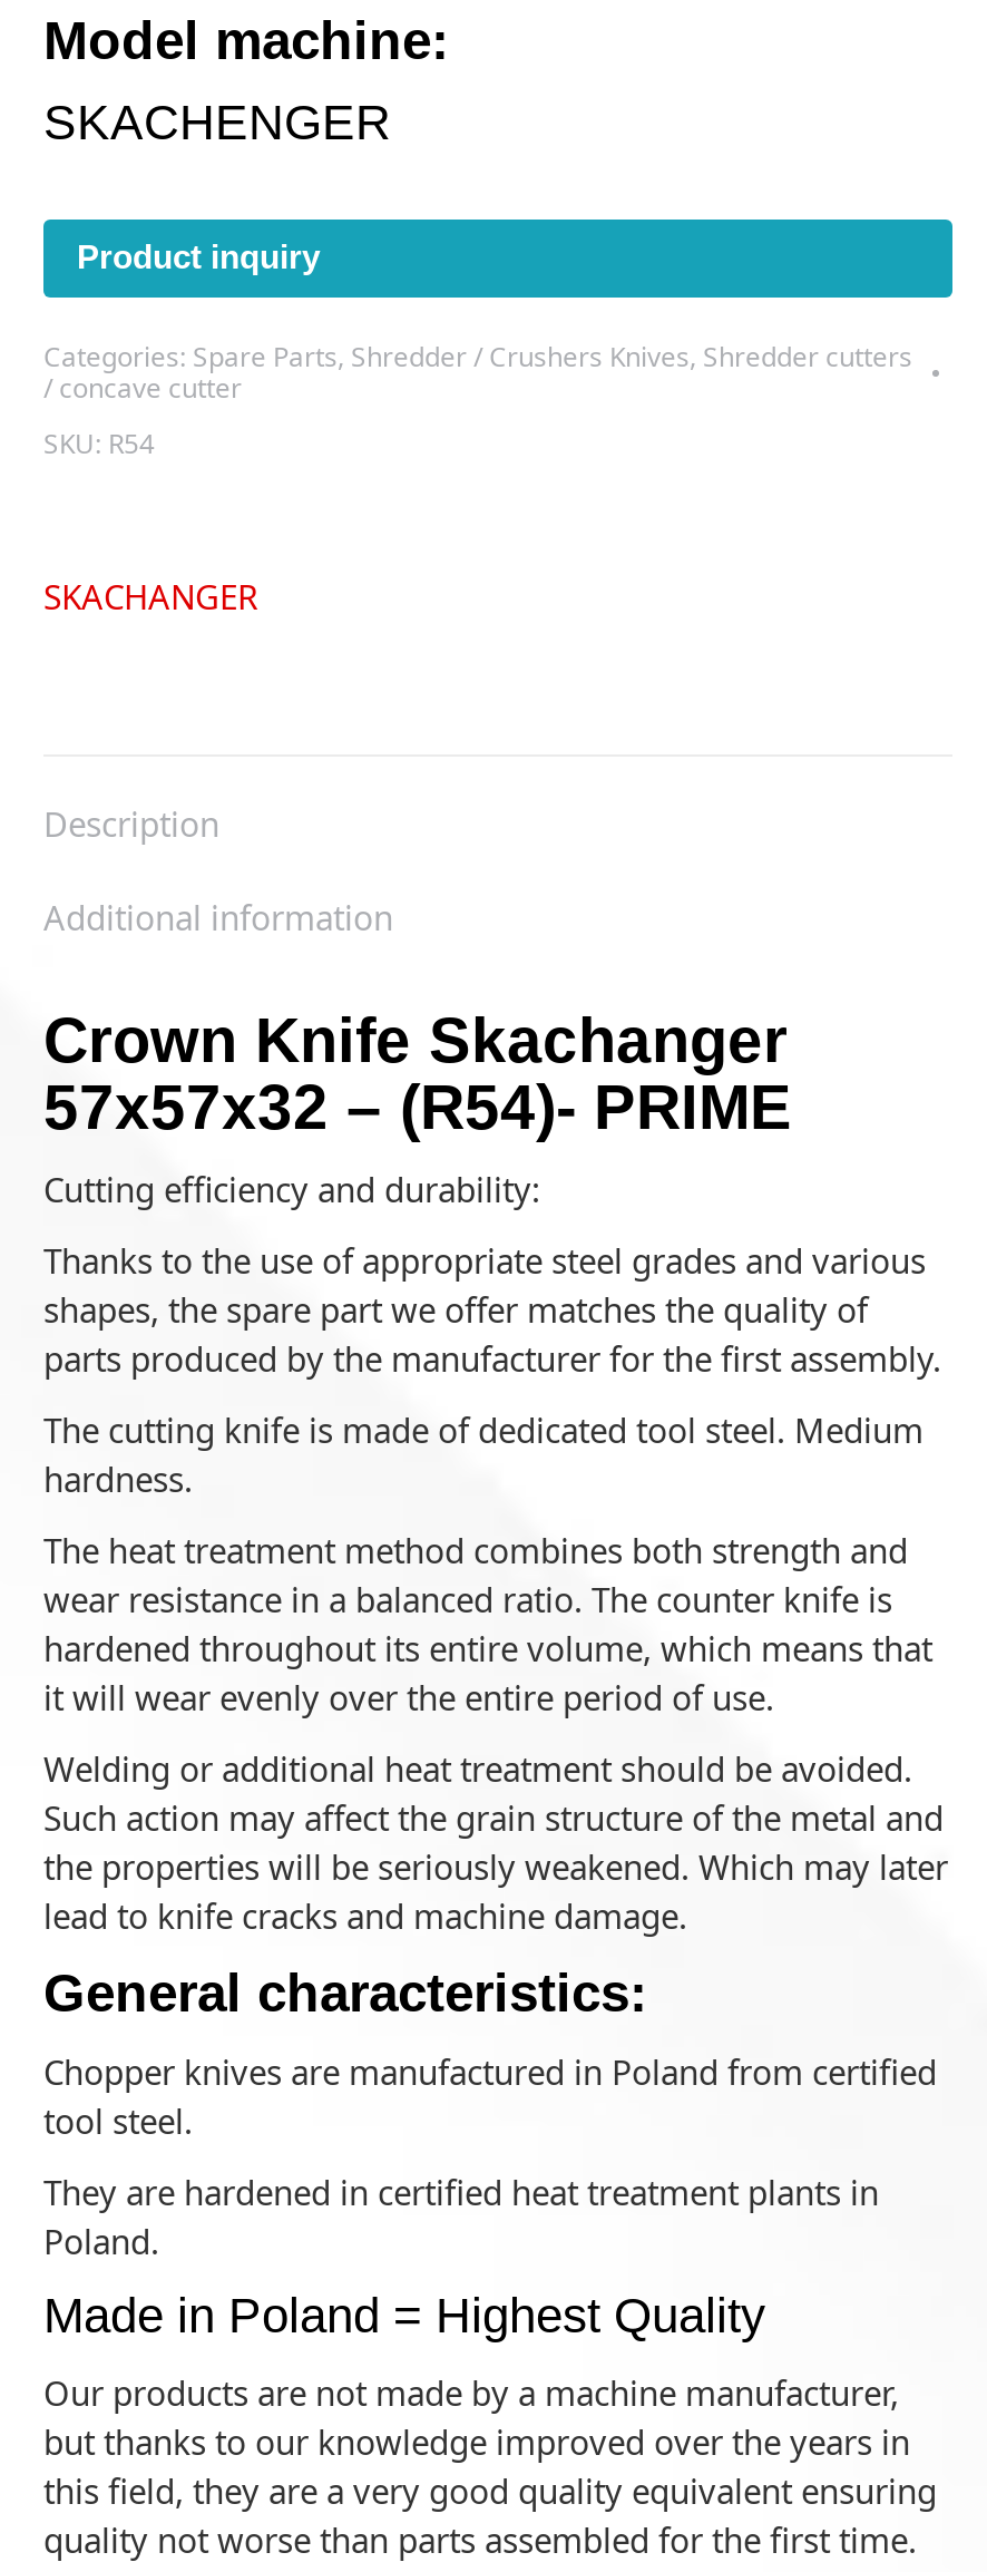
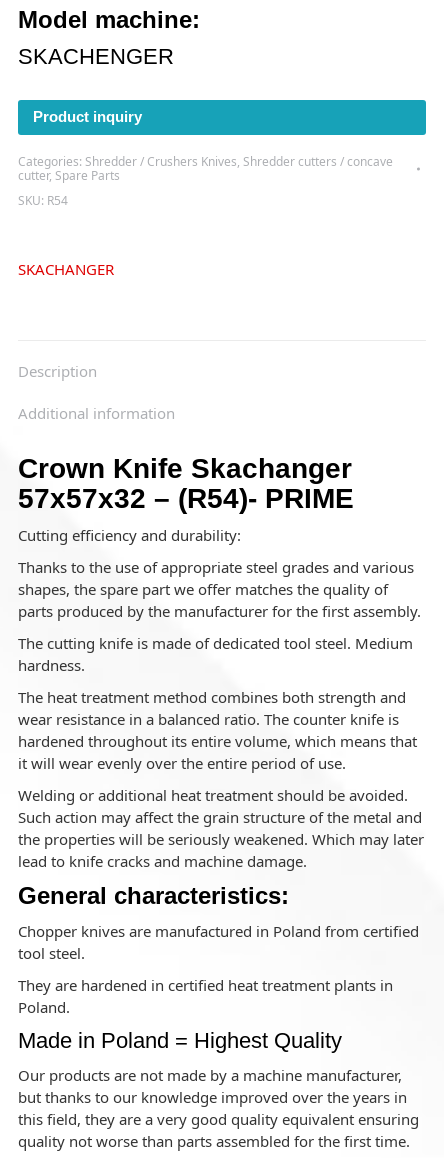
- Categories: Spare Parts, Shredder / Crushers Knives, Shredder cutters
- / concave cutter
+ Categories: Shredder / Crushers Knives, Shredder cutters / concave
+ cutter, Spare Parts
